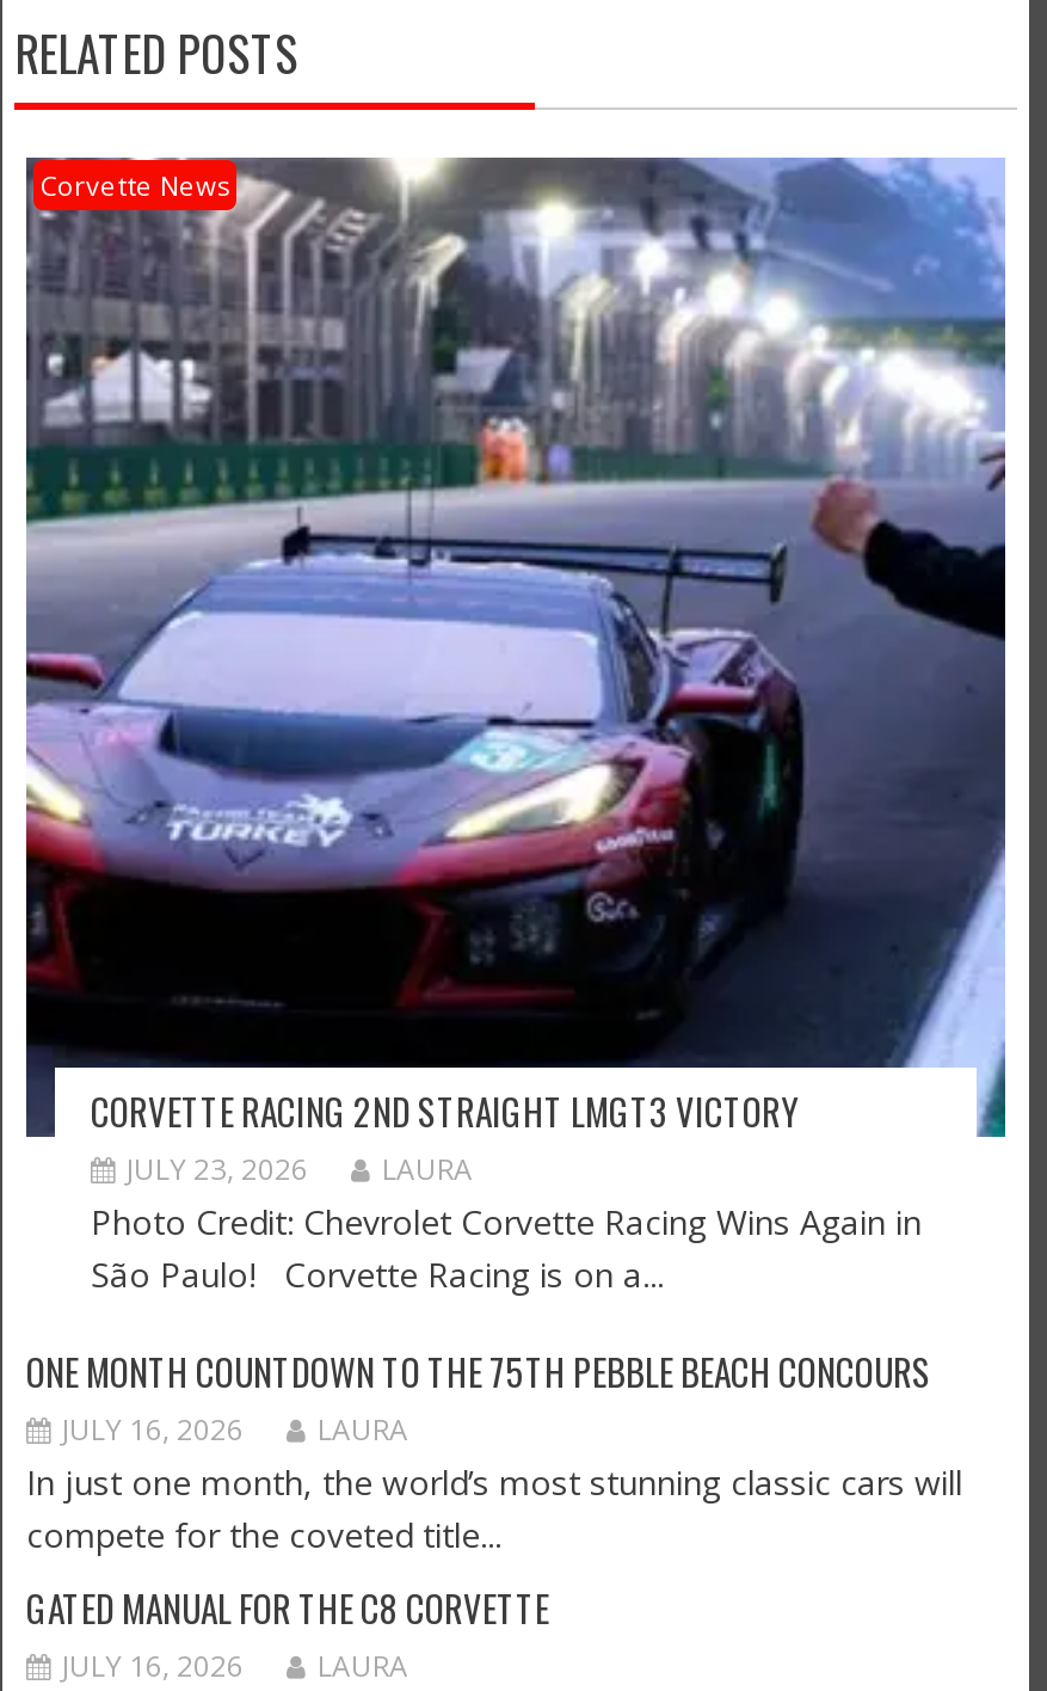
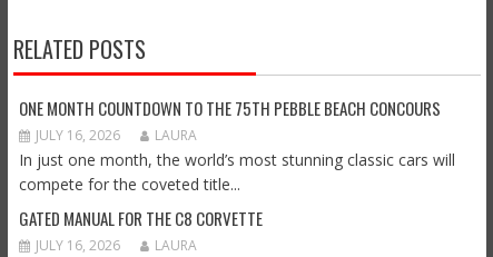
- [image]
- Corvette News

- CORVETTE RACING 2ND STRAIGHT LMGT3 VICTORY
- JULY 23, 2026
- LAURA
- Photo Credit: Chevrolet Corvette Racing Wins Again in
- São Paulo! Corvette Racing is on a...
